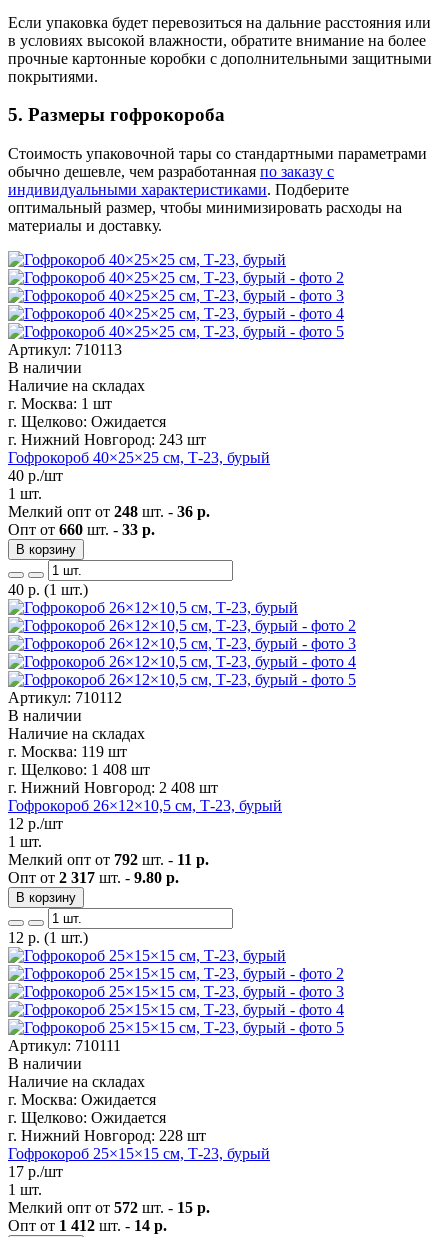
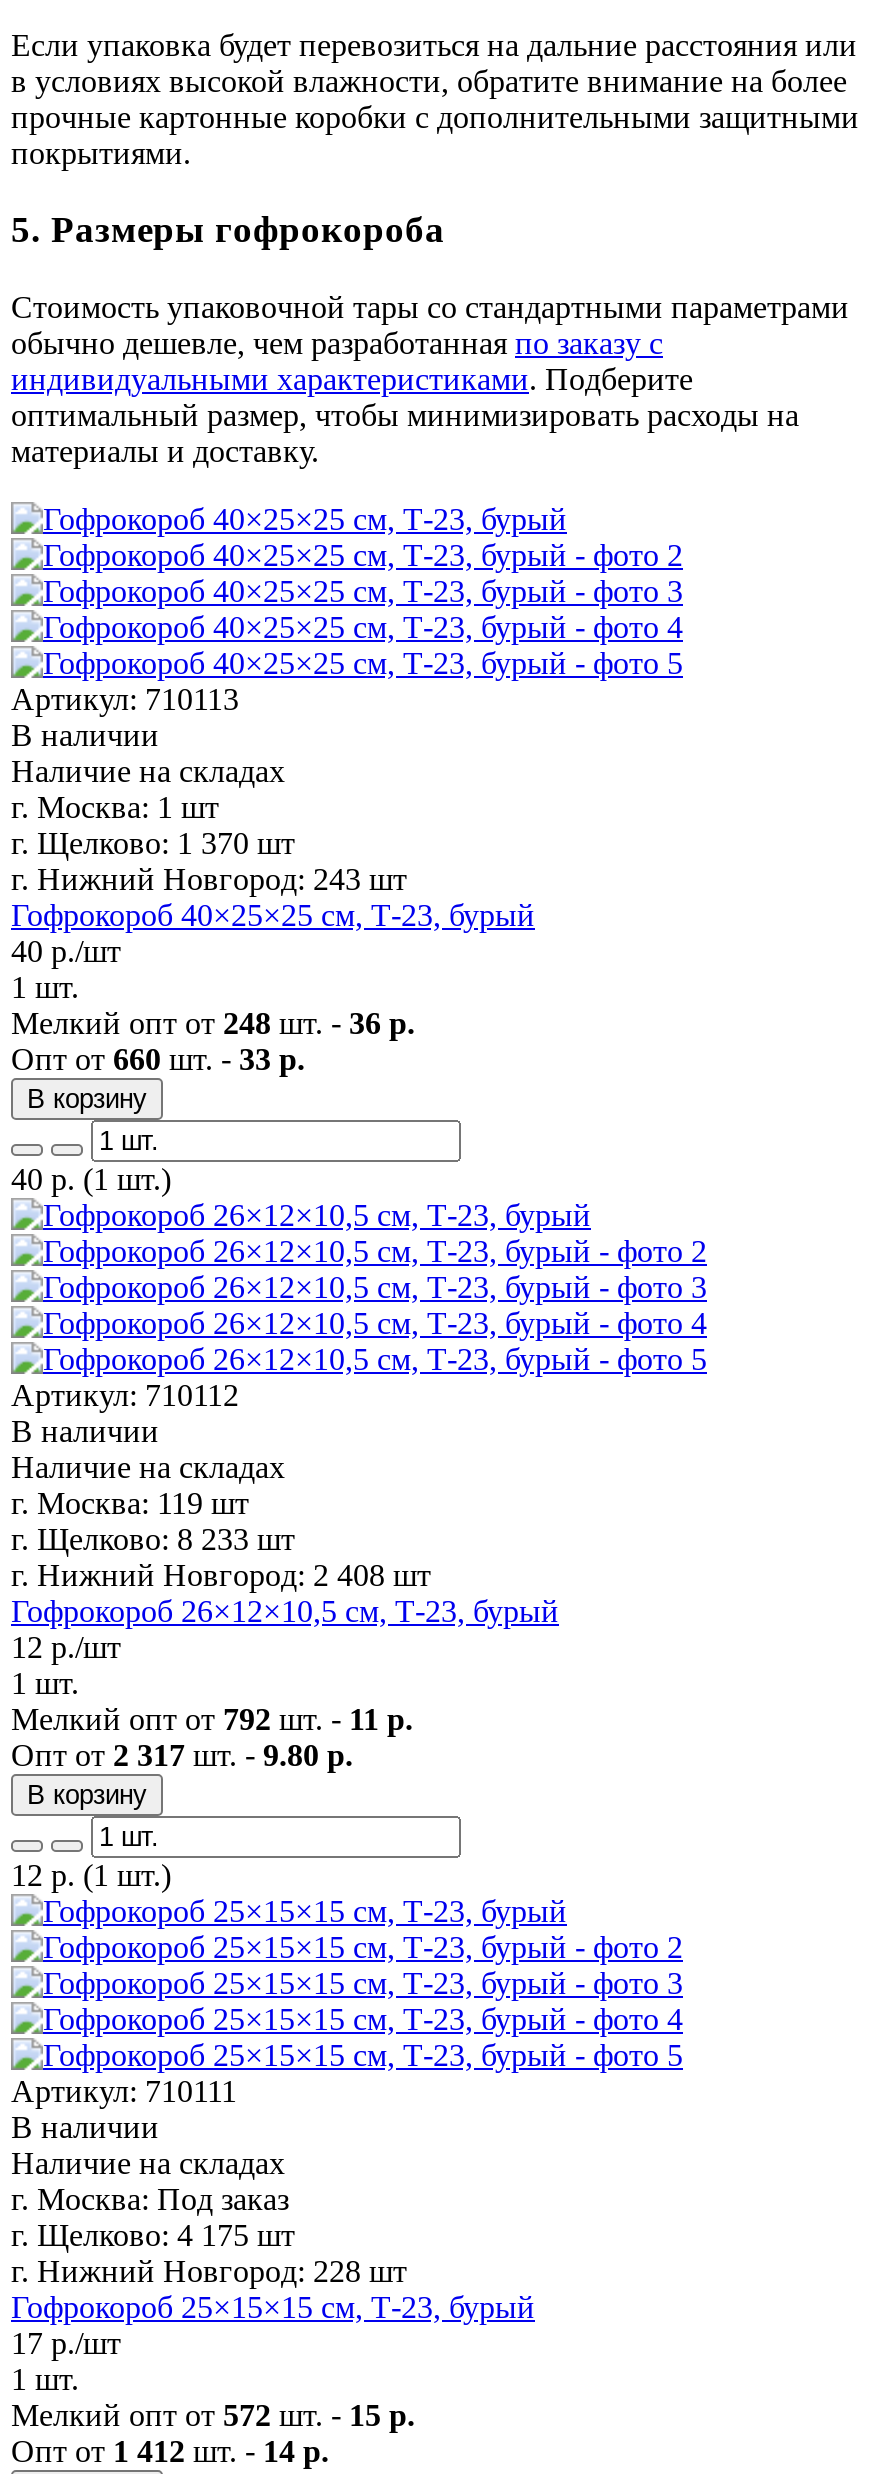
- г. Щелково: Ожидается
+ г. Щелково: 1 370 шт

- г. Щелково: 1 408 шт
+ г. Щелково: 8 233 шт

- г. Москва: Ожидается
- г. Щелково: Ожидается
+ г. Москва: Под заказ
+ г. Щелково: 4 175 шт
